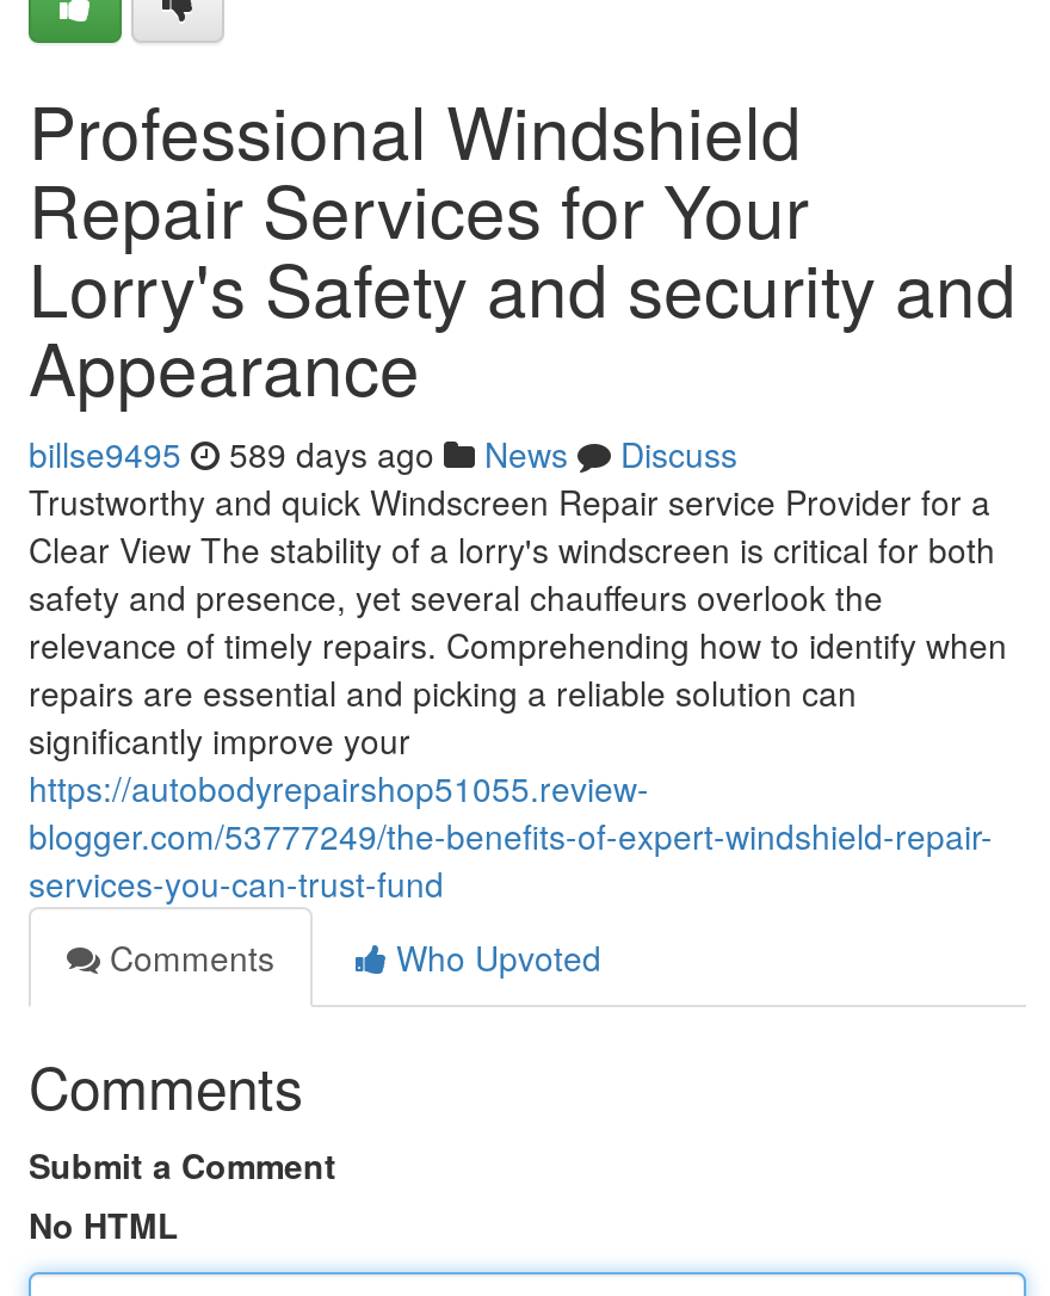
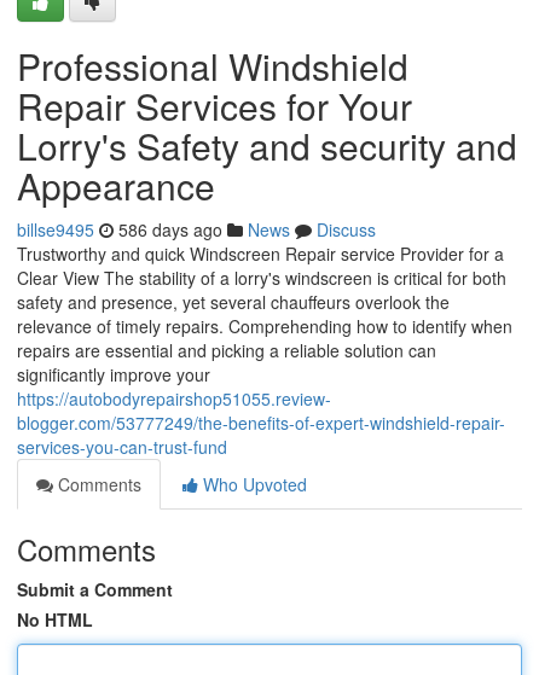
- billse9495 589 days ago News Discuss
+ billse9495 586 days ago News Discuss
